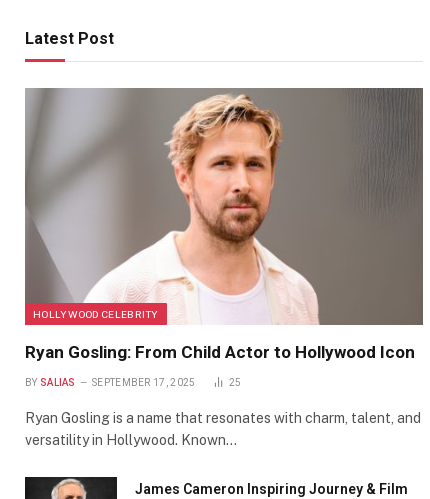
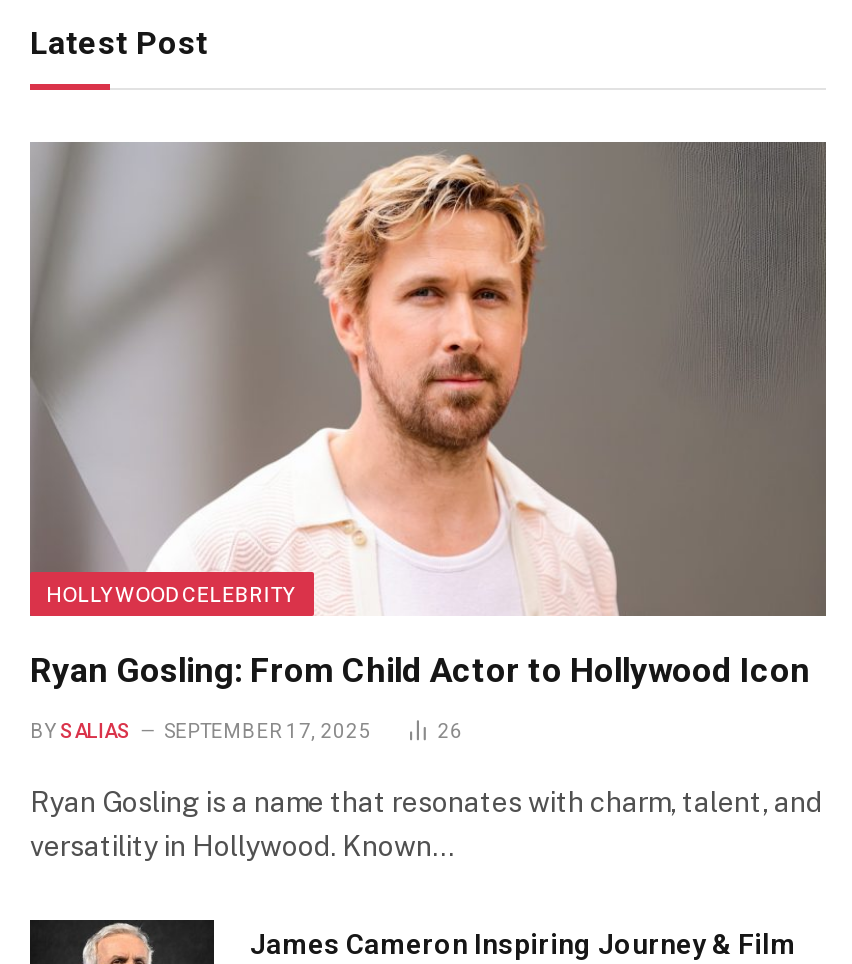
- 25
+ 26
